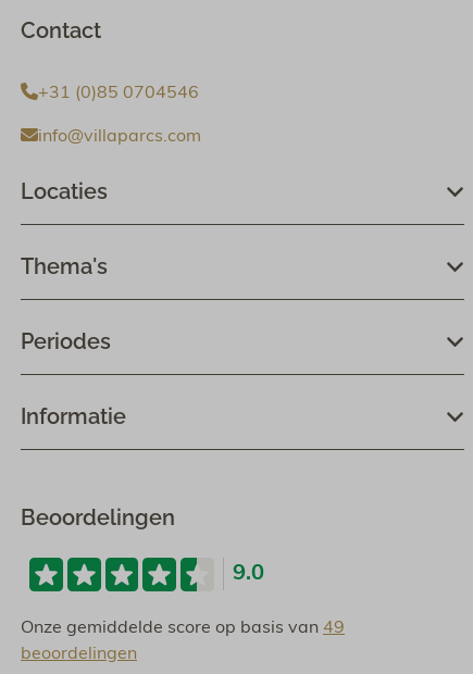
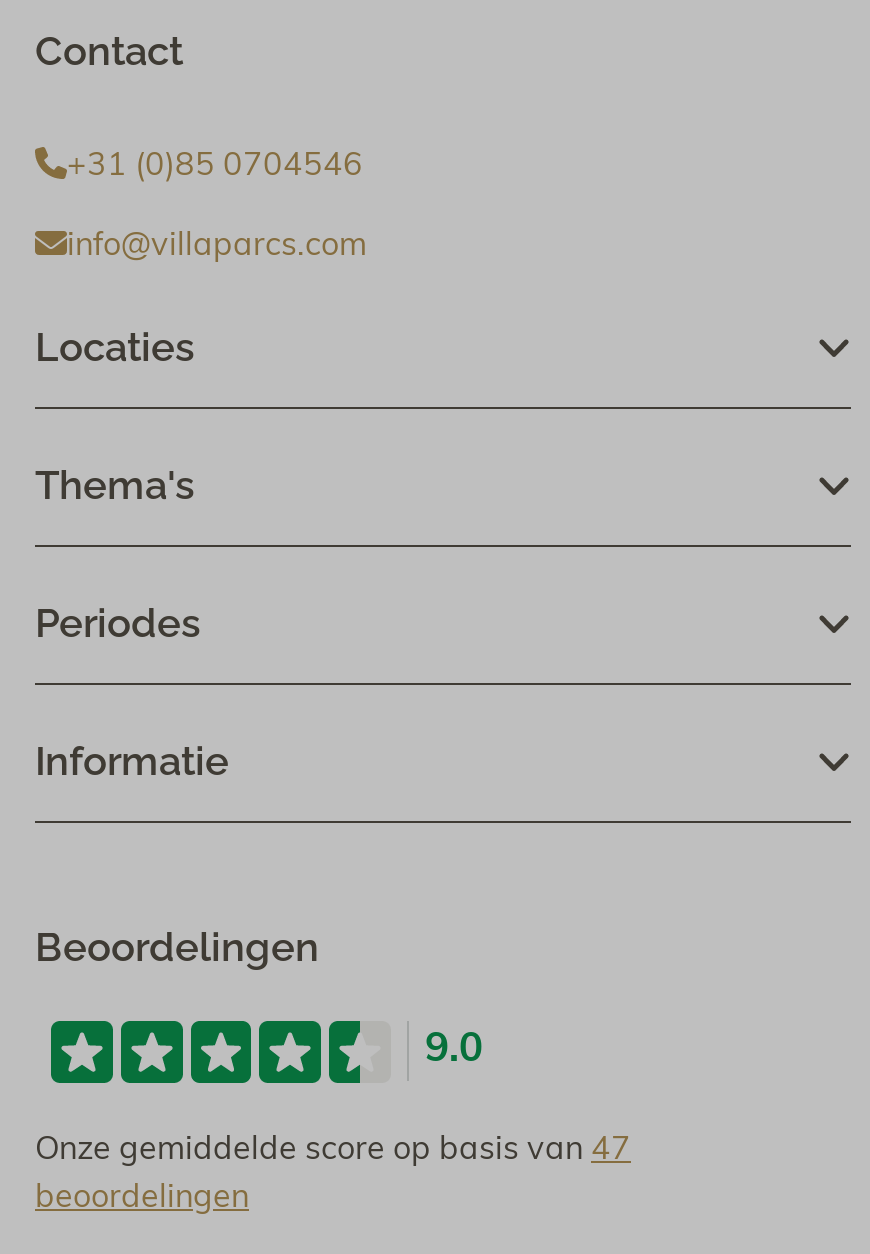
- Onze gemiddelde score op basis van 49
+ Onze gemiddelde score op basis van 47
